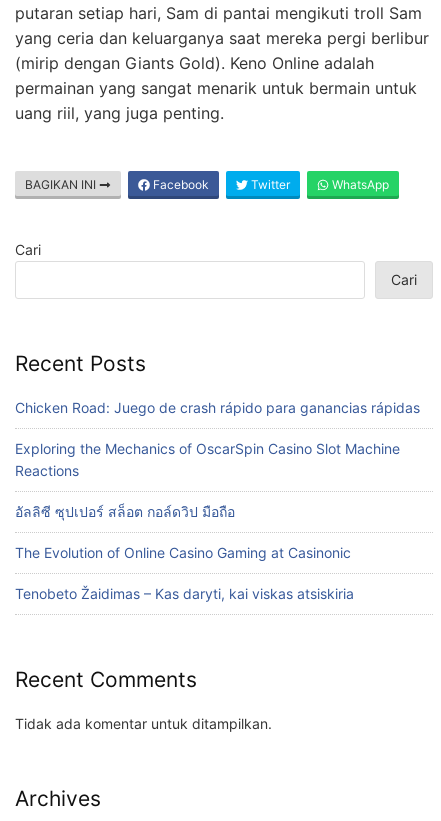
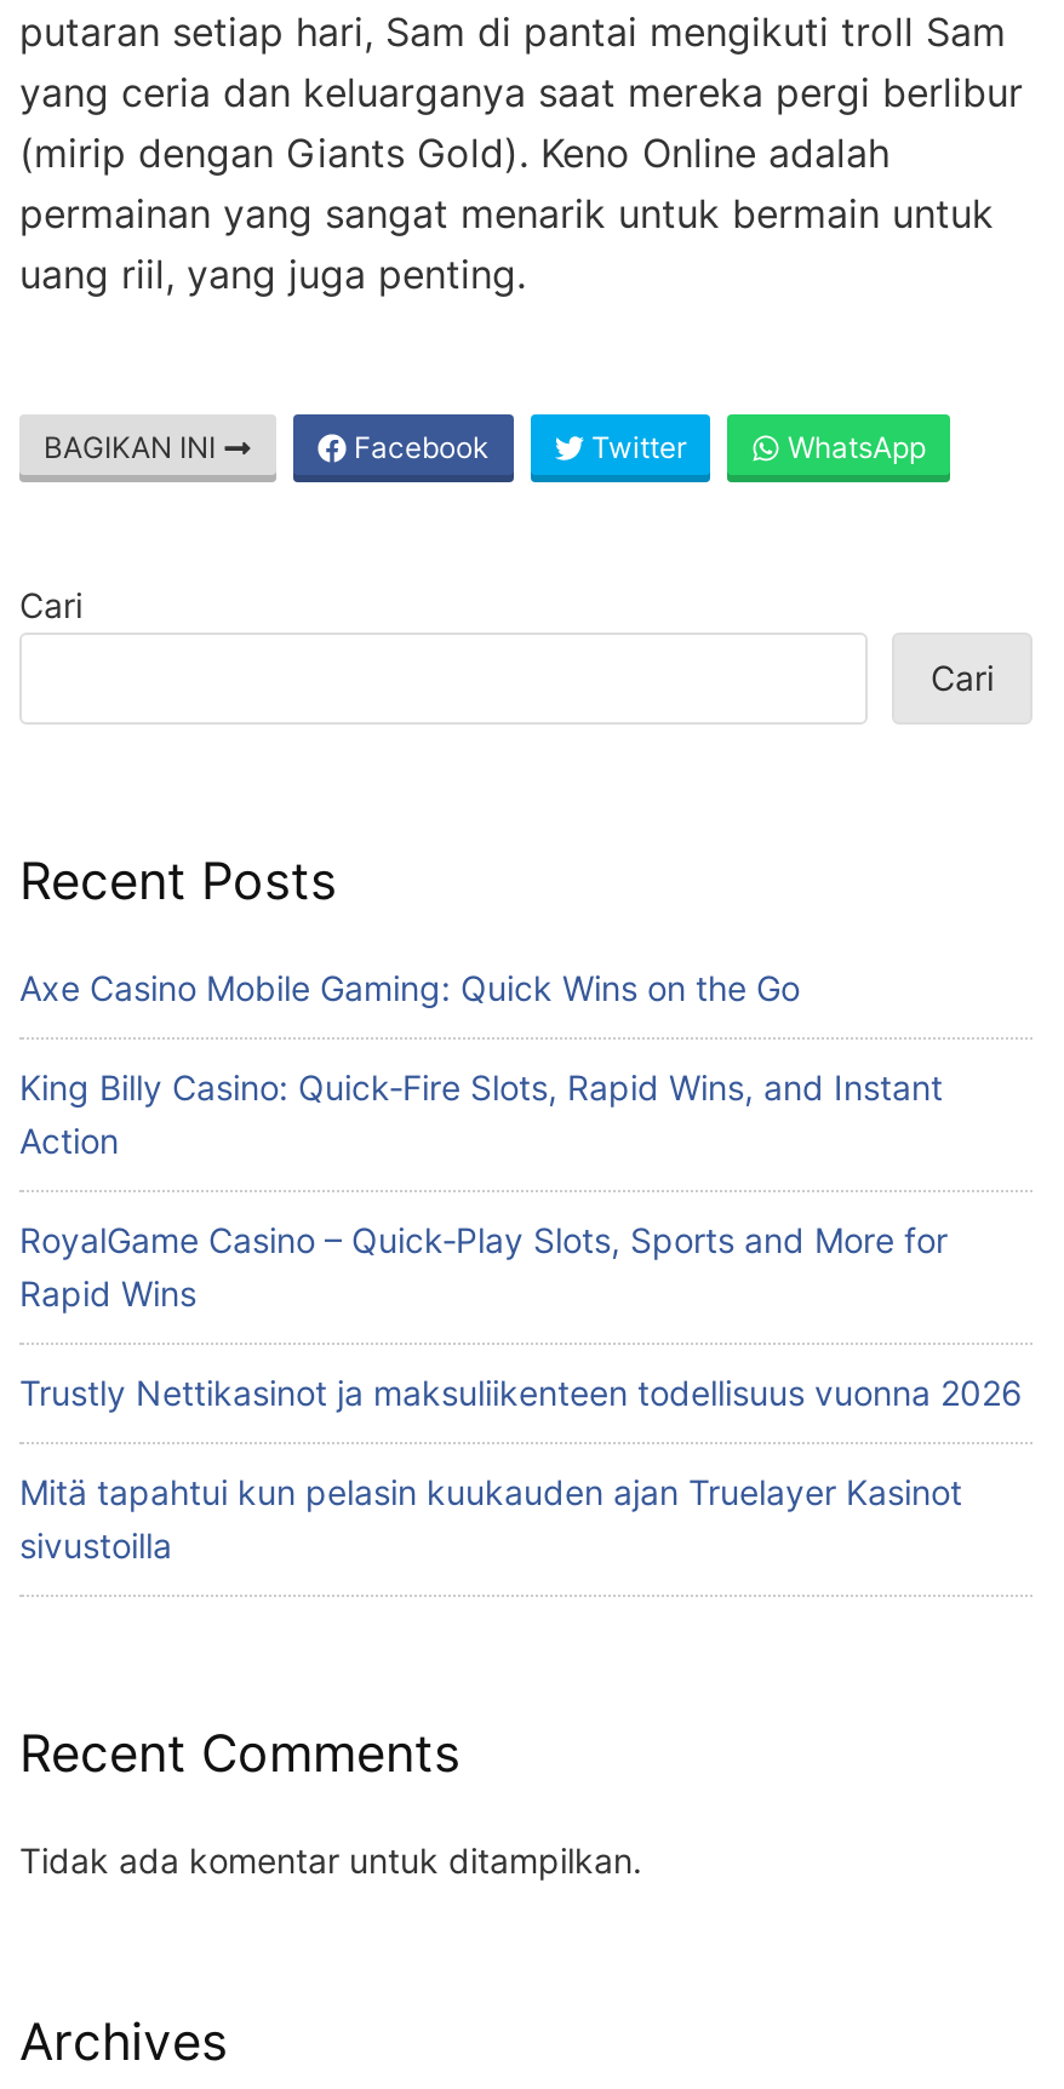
- Chicken Road: Juego de crash rápido para ganancias rápidas
+ Axe Casino Mobile Gaming: Quick Wins on the Go

- Exploring the Mechanics of OscarSpin Casino Slot Machine
- Reactions
+ King Billy Casino: Quick‑Fire Slots, Rapid Wins, and Instant
+ Action

- อัลลิซี ซุปเปอร์ สล็อต กอล์ดวิป มือถือ
+ RoyalGame Casino – Quick‑Play Slots, Sports and More for
+ Rapid Wins

- The Evolution of Online Casino Gaming at Casinonic
+ Trustly Nettikasinot ja maksuliikenteen todellisuus vuonna 2026

- Tenobeto Žaidimas – Kas daryti, kai viskas atsiskiria
+ Mitä tapahtui kun pelasin kuukauden ajan Truelayer Kasinot
+ sivustoilla
